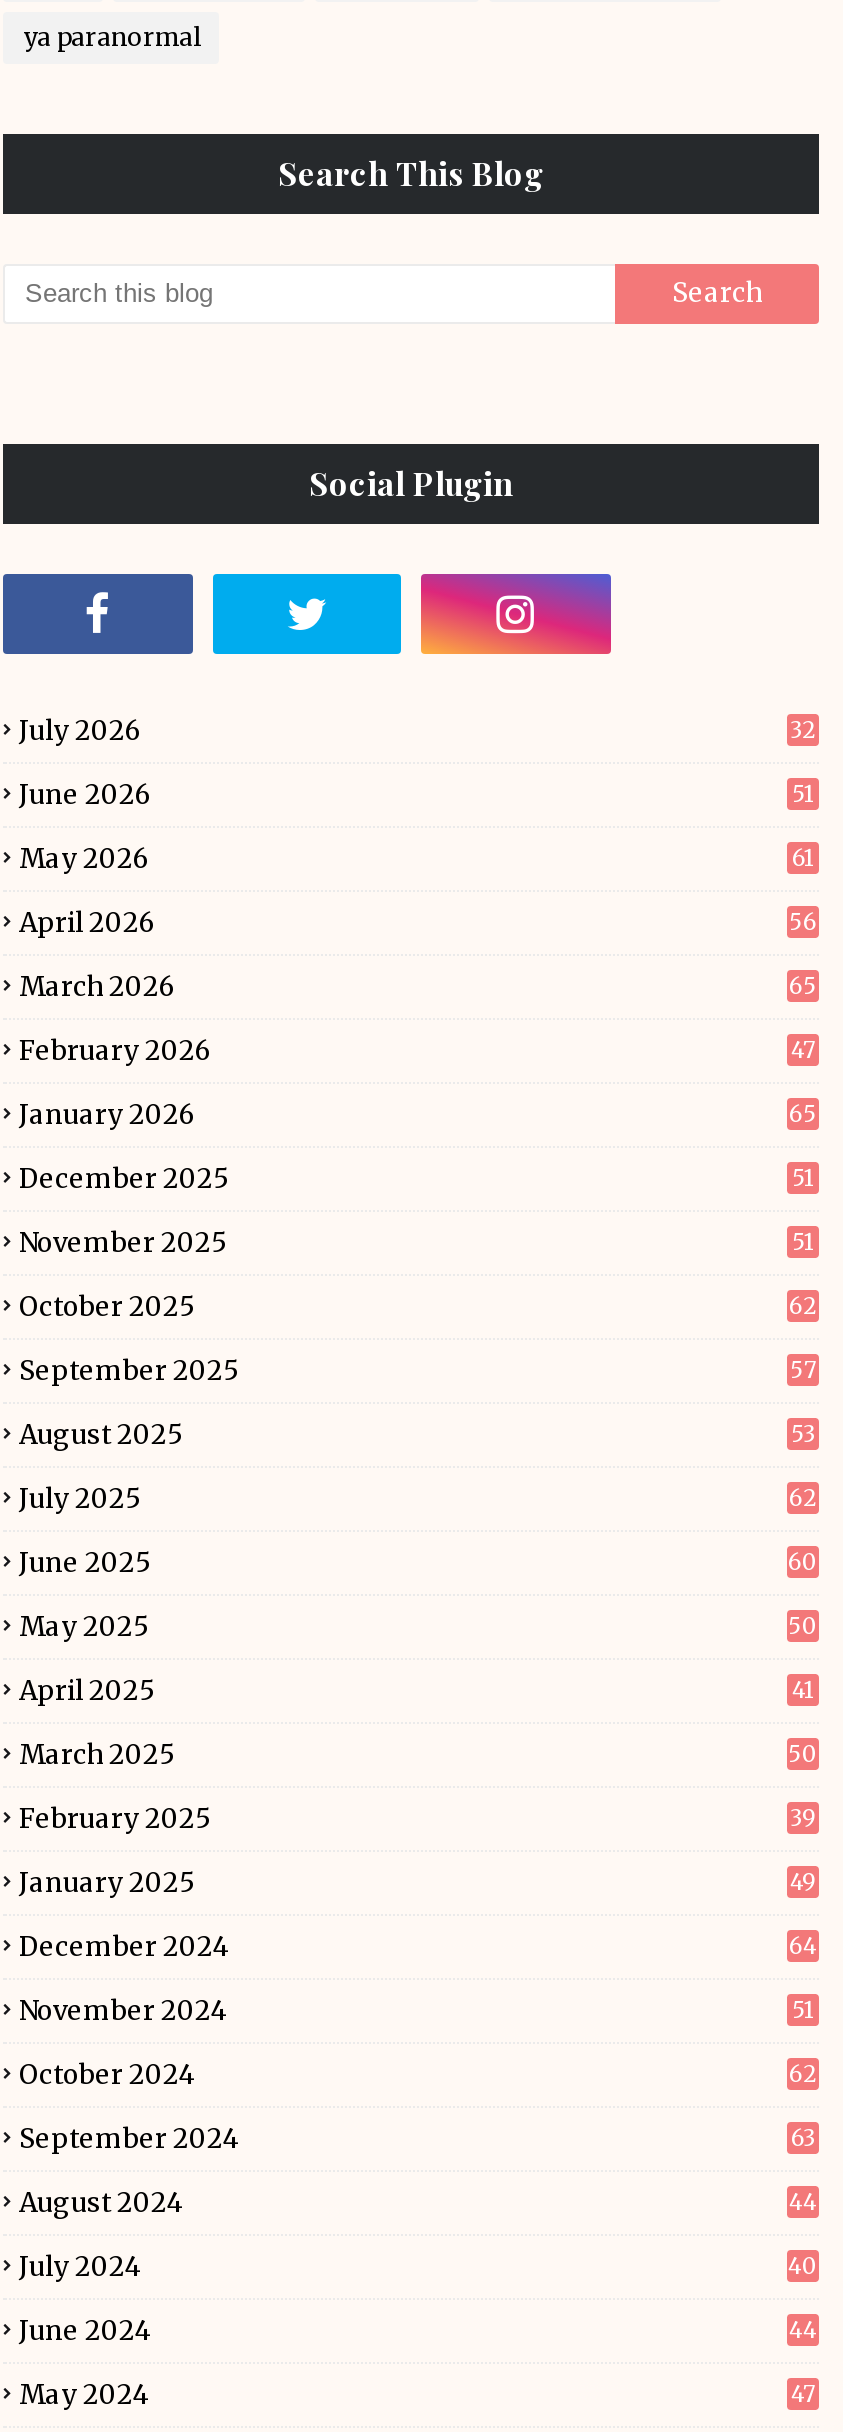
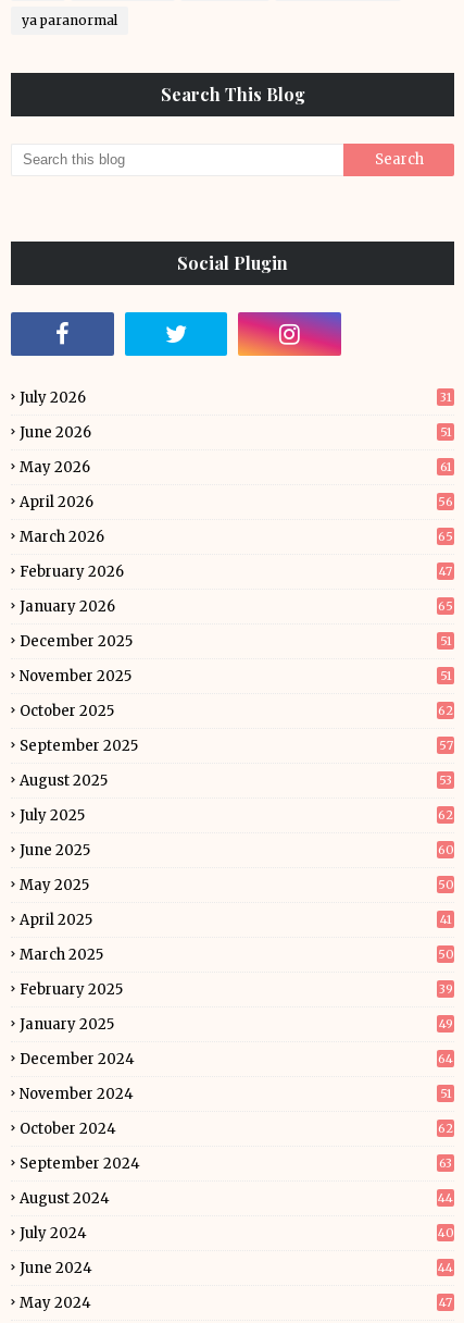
- 32
+ 31
